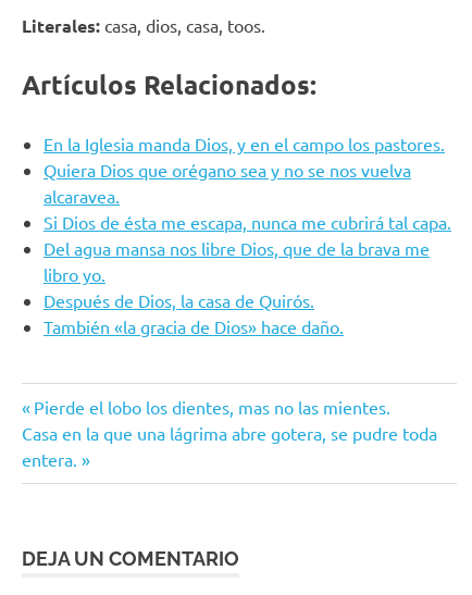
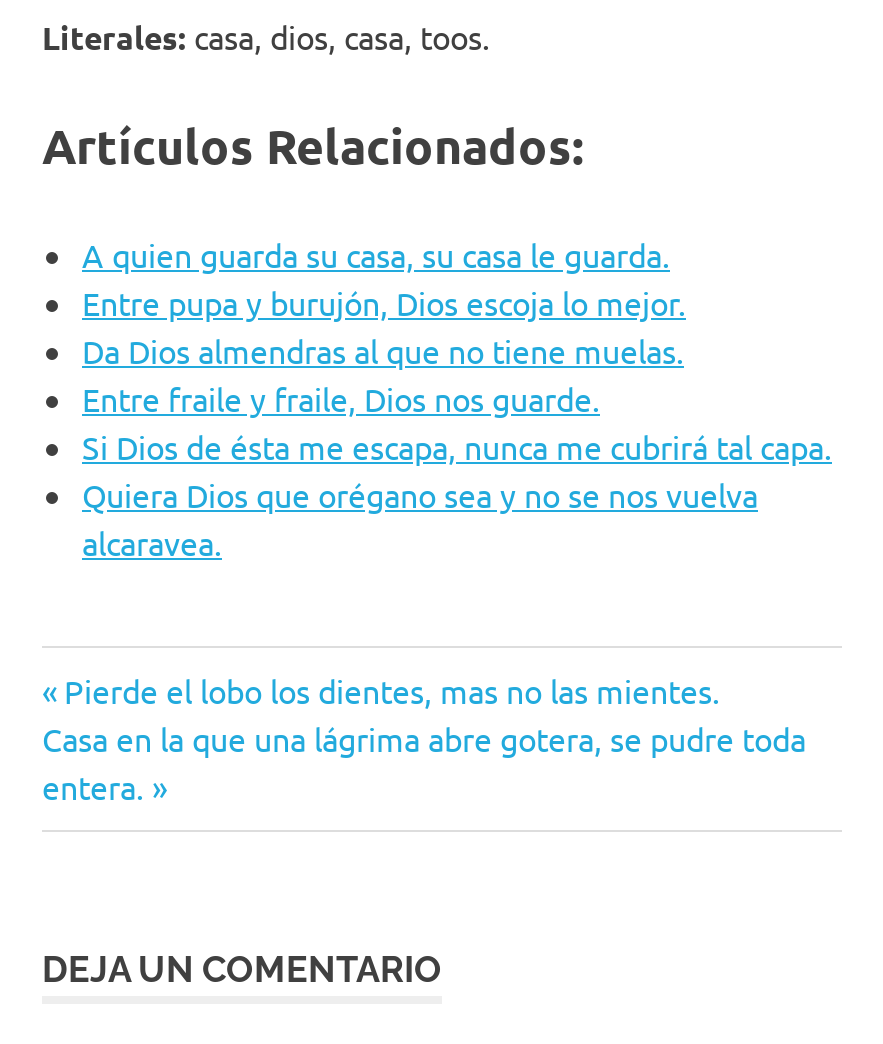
- En la Iglesia manda Dios, y en el campo los pastores.
+ A quien guarda su casa, su casa le guarda.
+ Entre pupa y burujón, Dios escoja lo mejor.
+ Da Dios almendras al que no tiene muelas.
+ Entre fraile y fraile, Dios nos guarde.

moved down: Quiera Dios que orégano sea y no se nos vuelva | alcaravea.

moved up: Si Dios de ésta me escapa, nunca me cubrirá tal capa.

- Del agua mansa nos libre Dios, que de la brava me
- libro yo.
- Después de Dios, la casa de Quirós.
- También «la gracia de Dios» hace daño.
